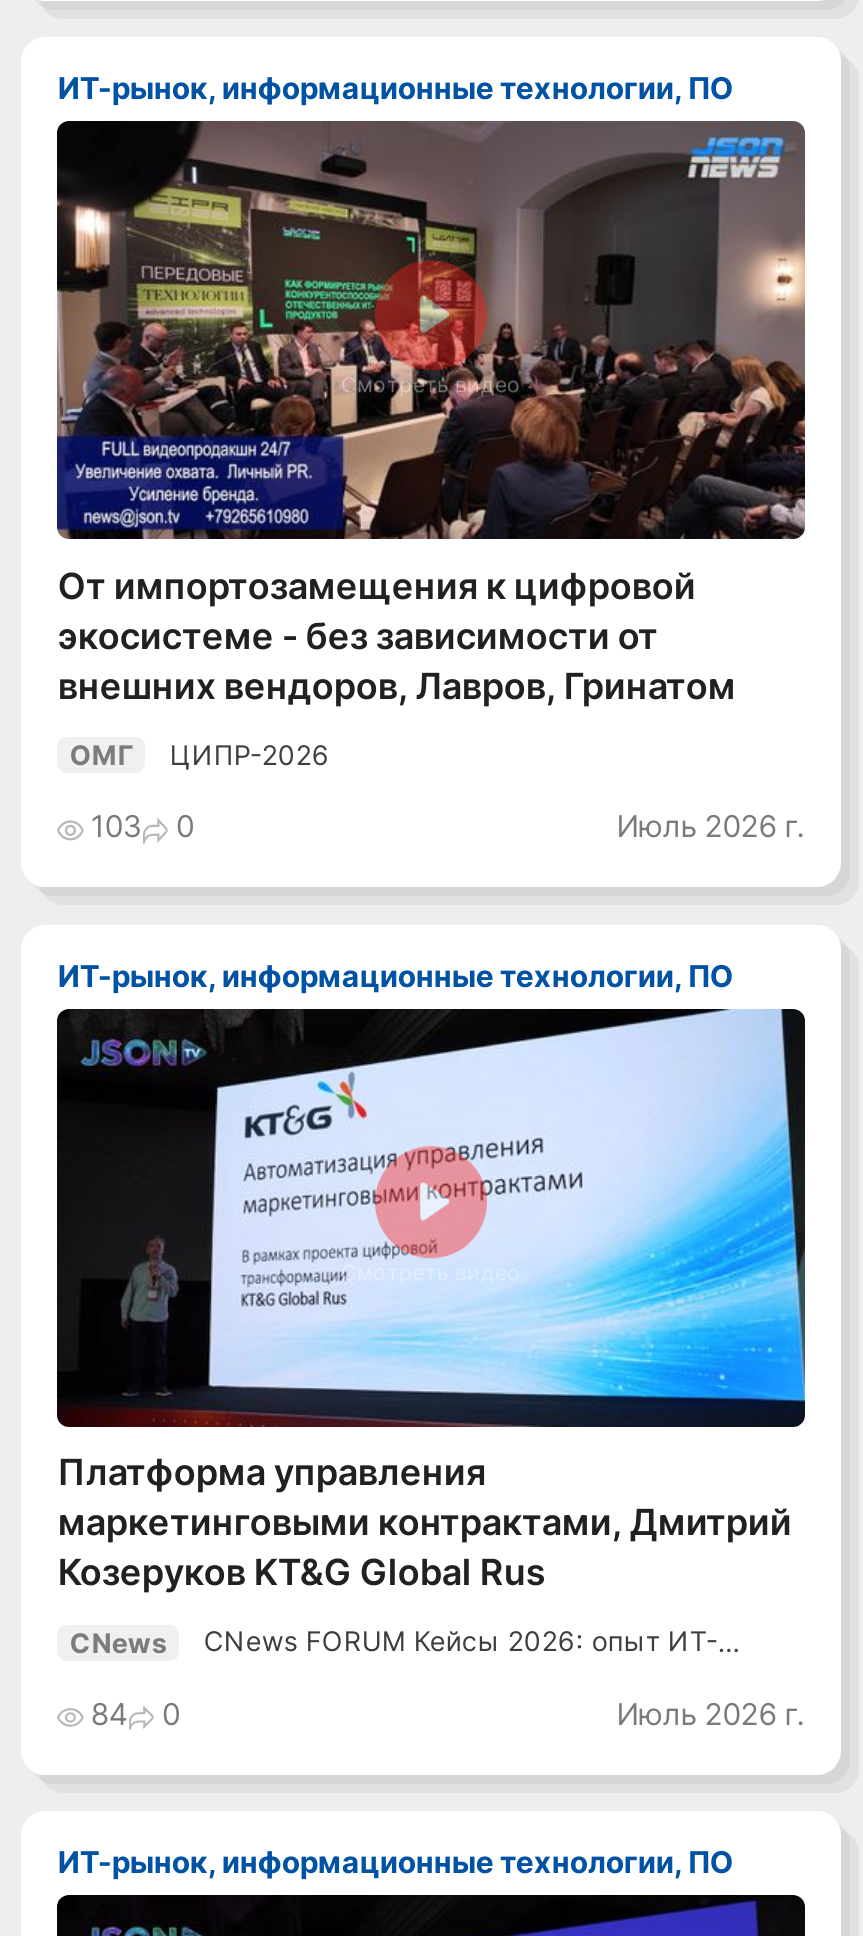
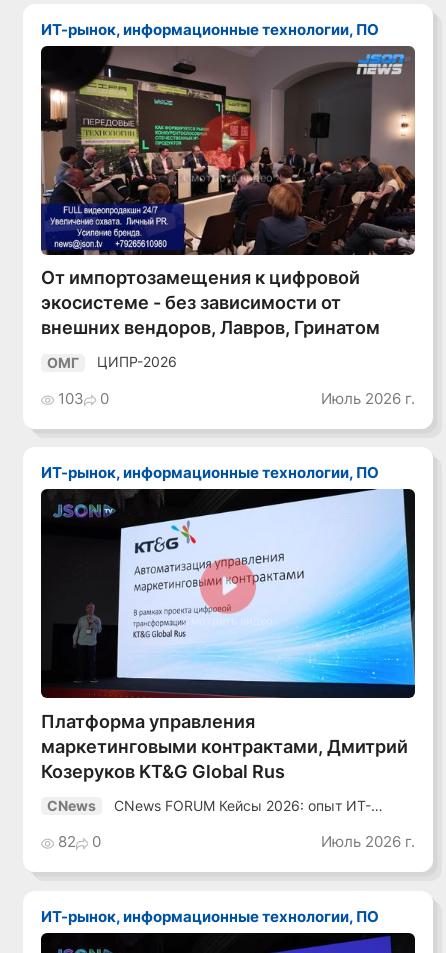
- 84 0
+ 82 0
